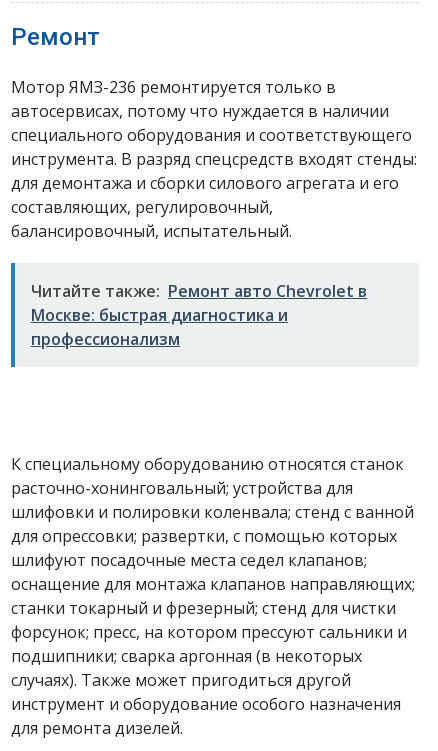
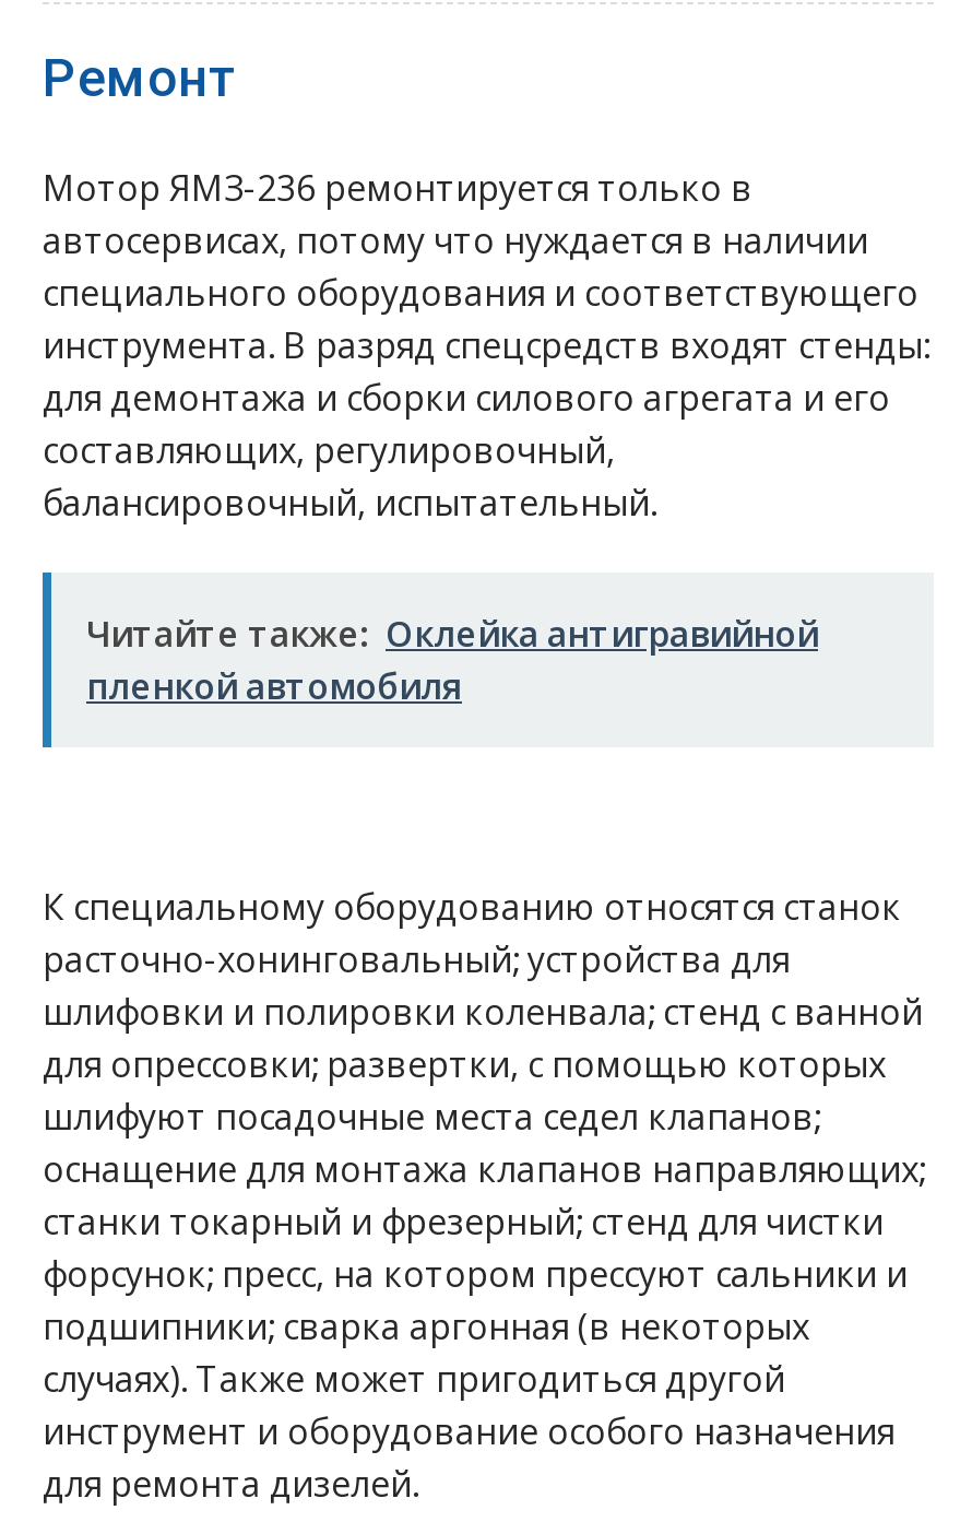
- Читайте также: Ремонт авто Chevrolet в
- Москве: быстрая диагностика и
- профессионализм
+ Читайте также: Оклейка антигравийной
+ пленкой автомобиля
